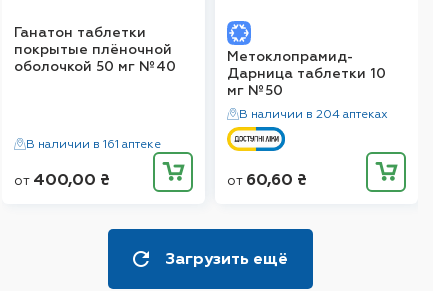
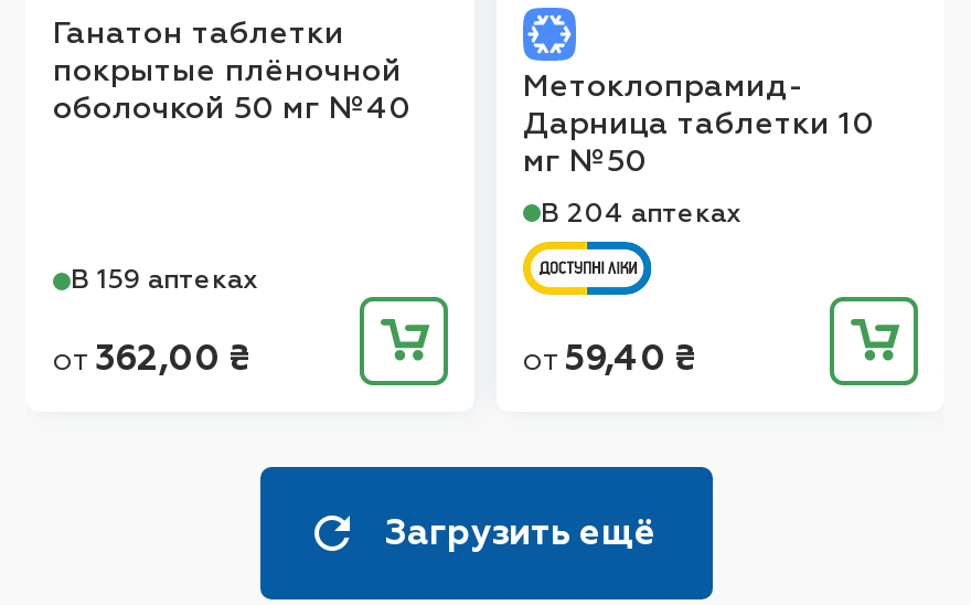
- В наличии в 204 аптеках
+ В 204 аптеках

- В наличии в 161 аптеке
+ В 159 аптеках

- от 400,00 ₴
+ от 362,00 ₴

- от 60,60 ₴
+ от 59,40 ₴
